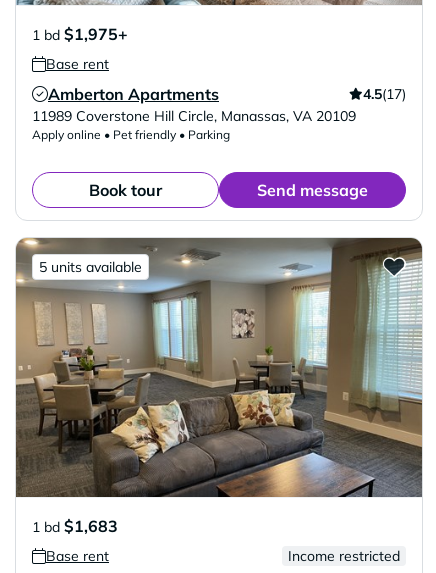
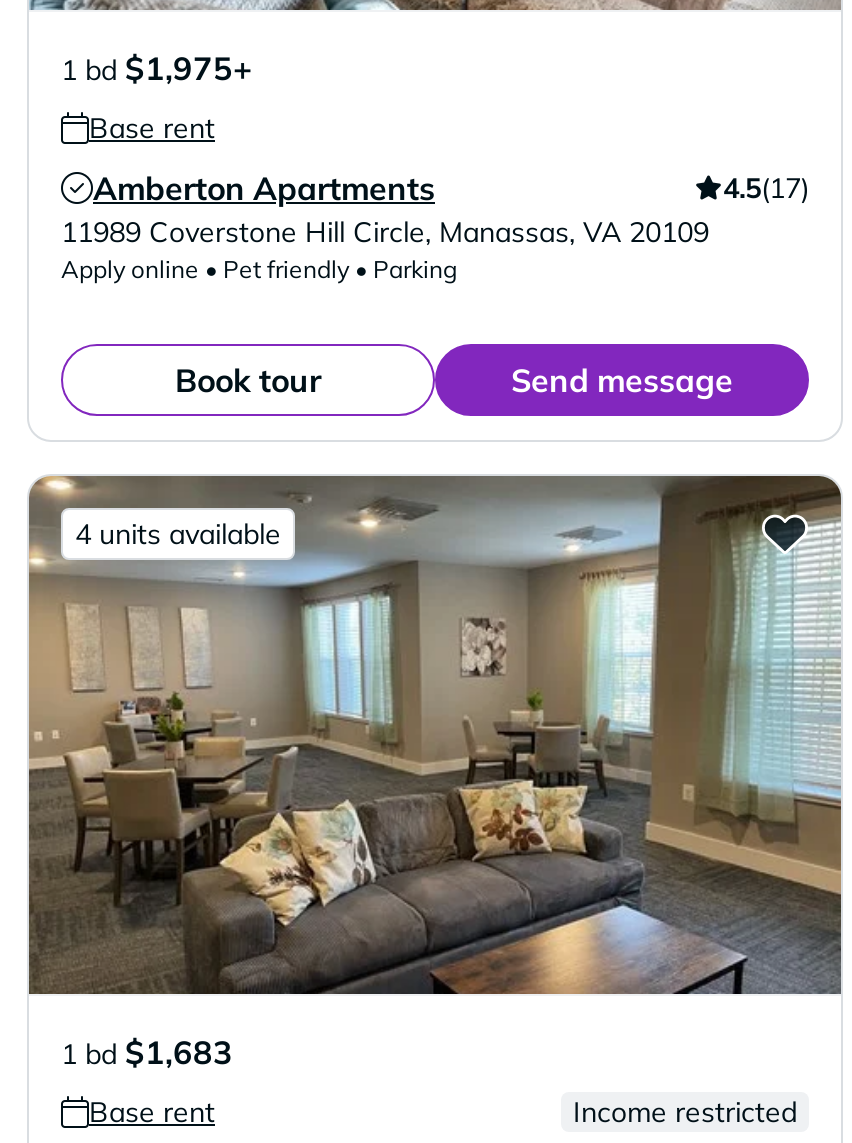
- 5 units available
+ 4 units available
